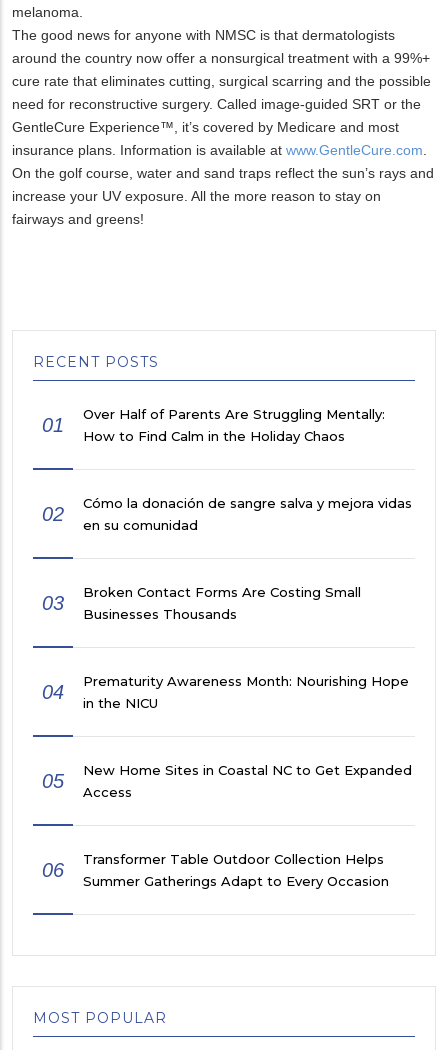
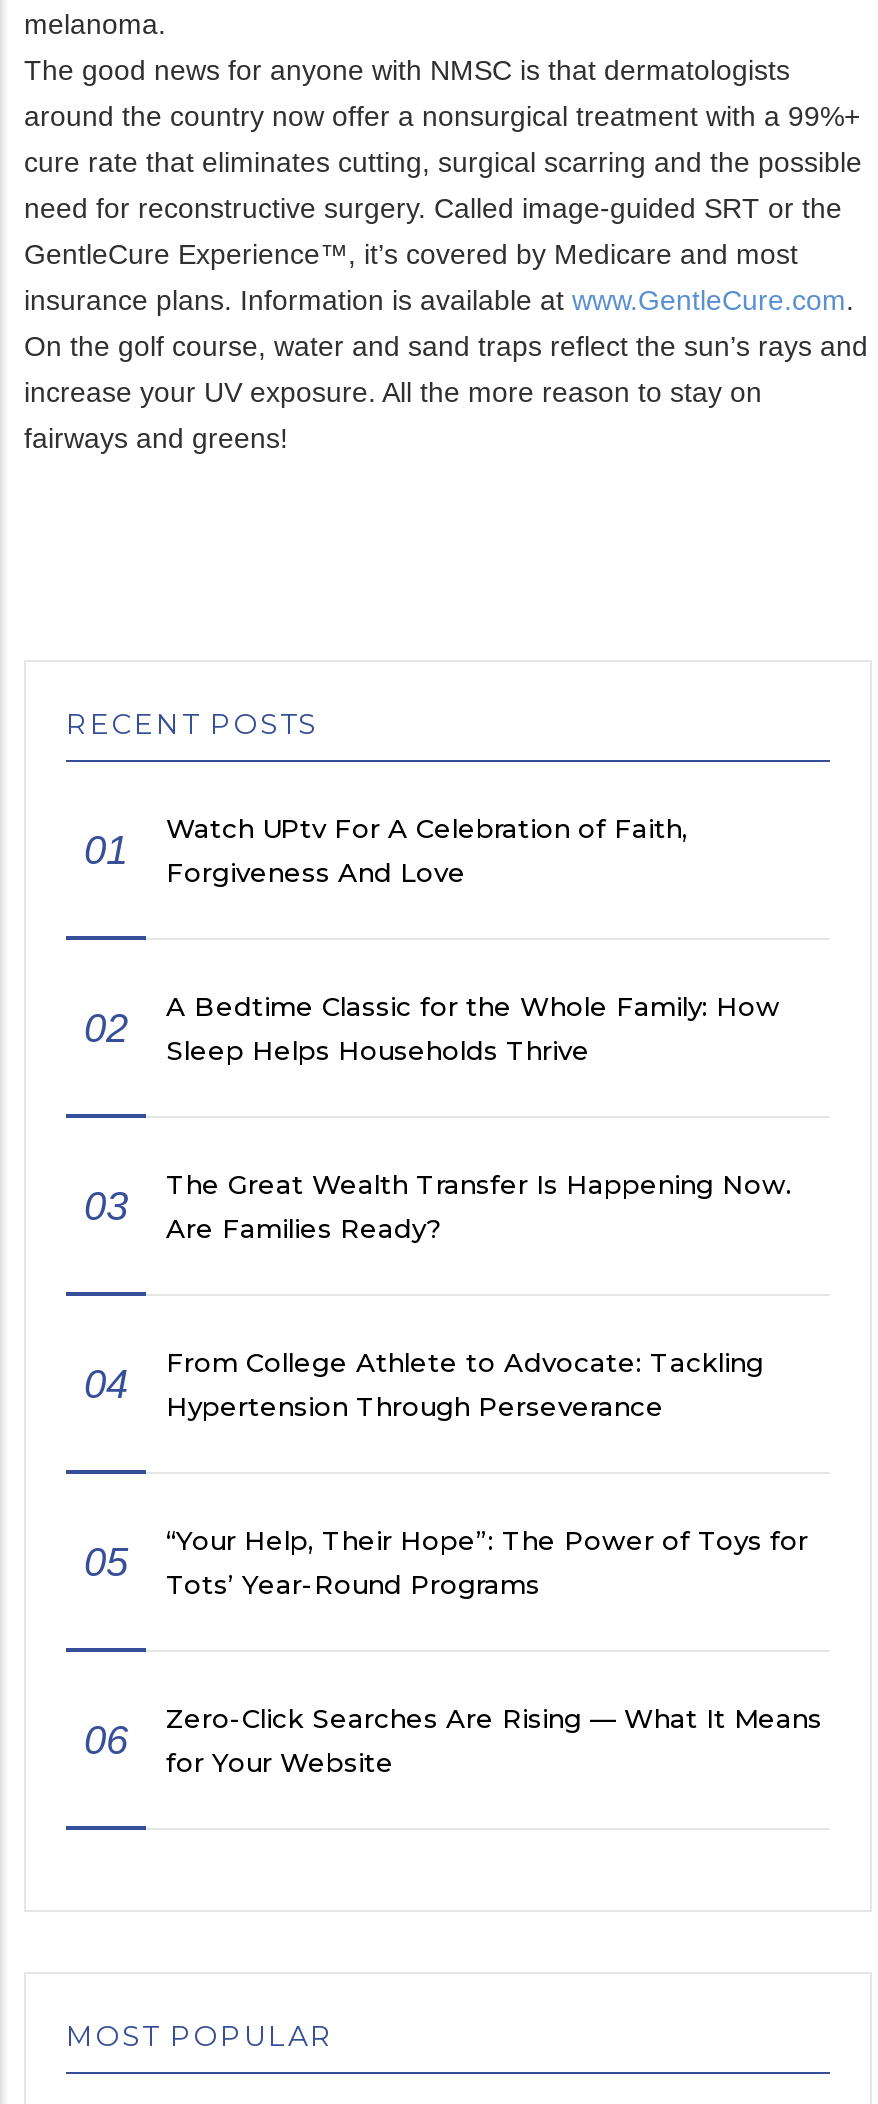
- Over Half of Parents Are Struggling Mentally:
- How to Find Calm in the Holiday Chaos
+ Watch UPtv For A Celebration of Faith,
+ Forgiveness And Love

- Cómo la donación de sangre salva y mejora vidas
- en su comunidad
+ A Bedtime Classic for the Whole Family: How
+ Sleep Helps Households Thrive

- Broken Contact Forms Are Costing Small
- Businesses Thousands
+ The Great Wealth Transfer Is Happening Now.
+ Are Families Ready?

- Prematurity Awareness Month: Nourishing Hope
- in the NICU
+ From College Athlete to Advocate: Tackling
+ Hypertension Through Perseverance

- New Home Sites in Coastal NC to Get Expanded
- Access
+ “Your Help, Their Hope”: The Power of Toys for
+ Tots’ Year-Round Programs

- Transformer Table Outdoor Collection Helps
- Summer Gatherings Adapt to Every Occasion
+ Zero-Click Searches Are Rising — What It Means
+ for Your Website
